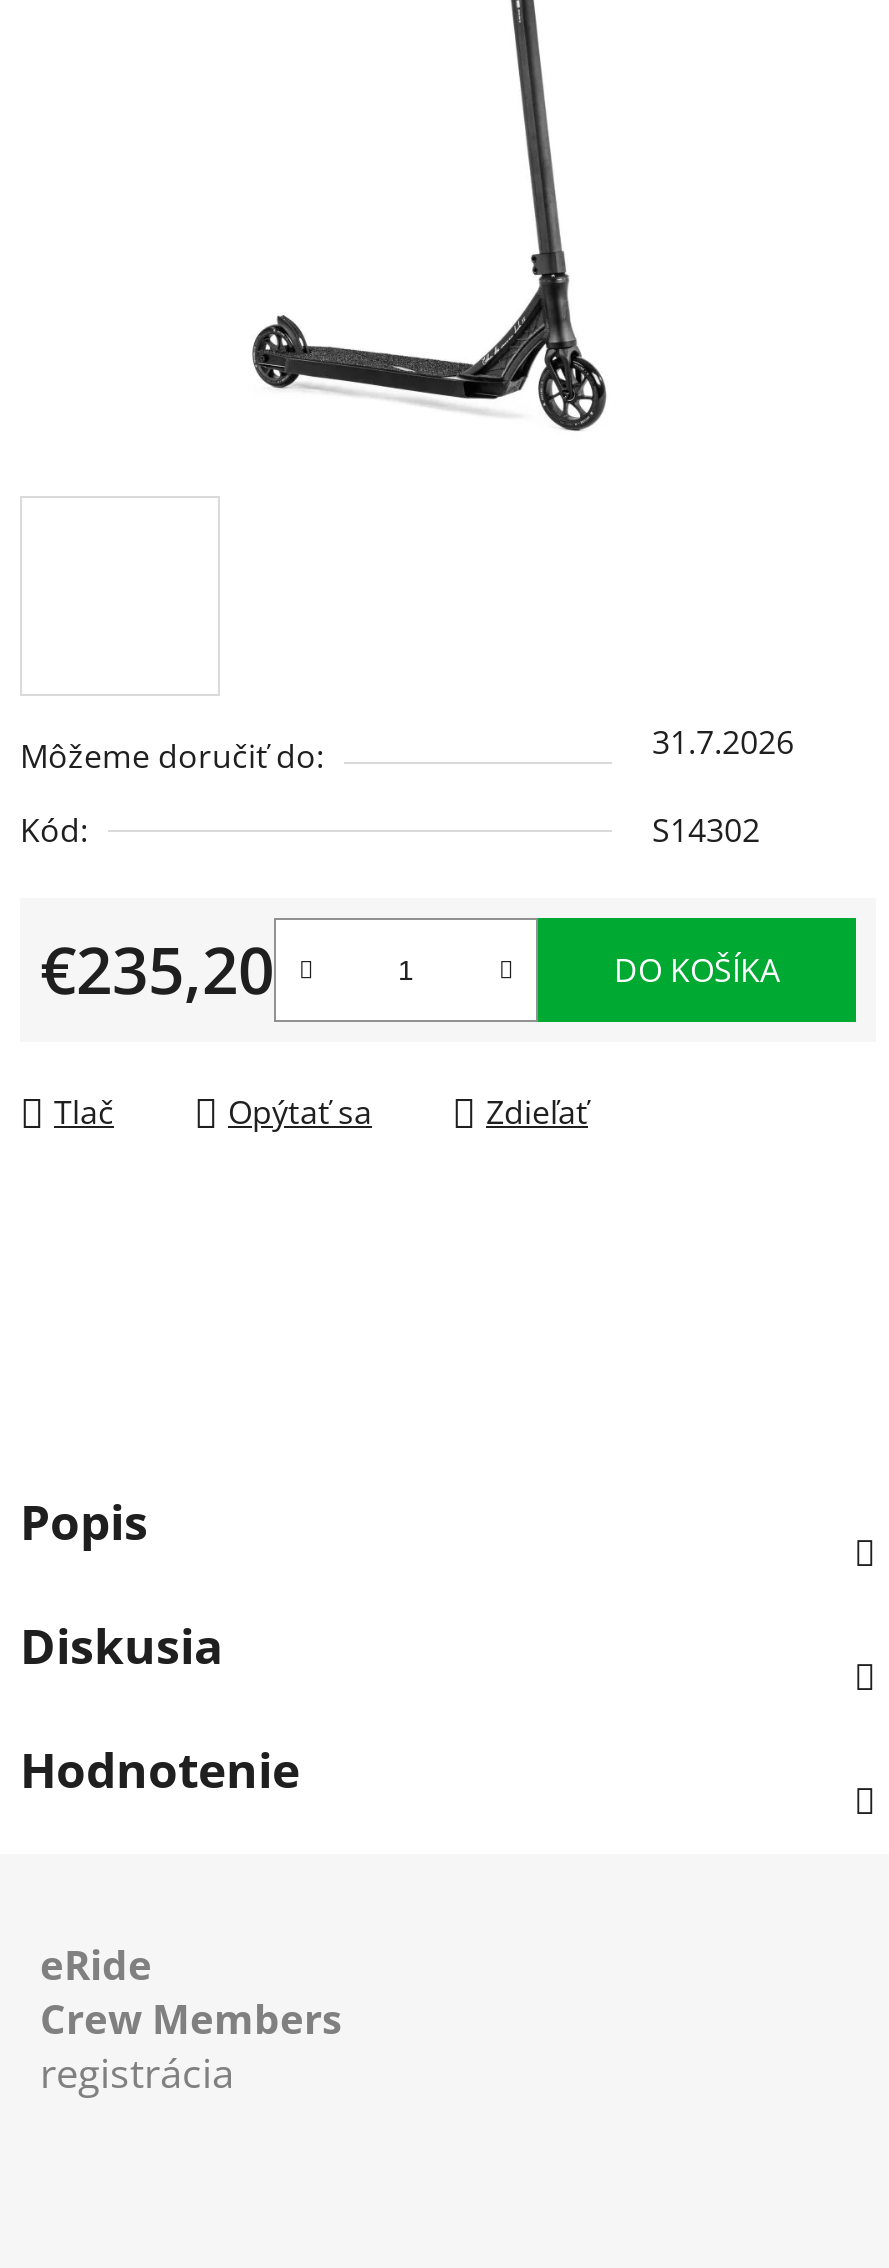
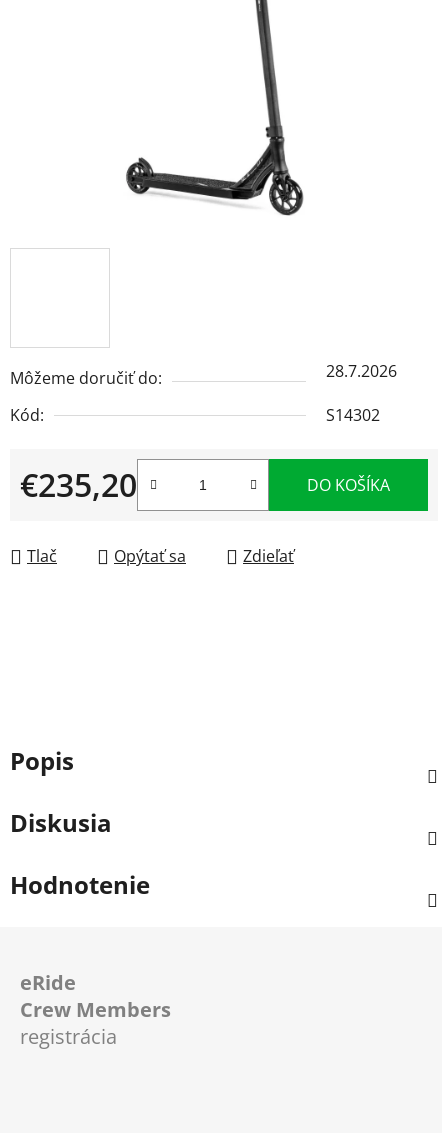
- 31.7.2026
+ 28.7.2026
